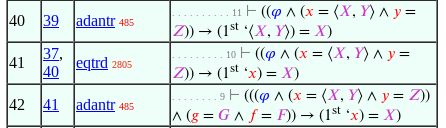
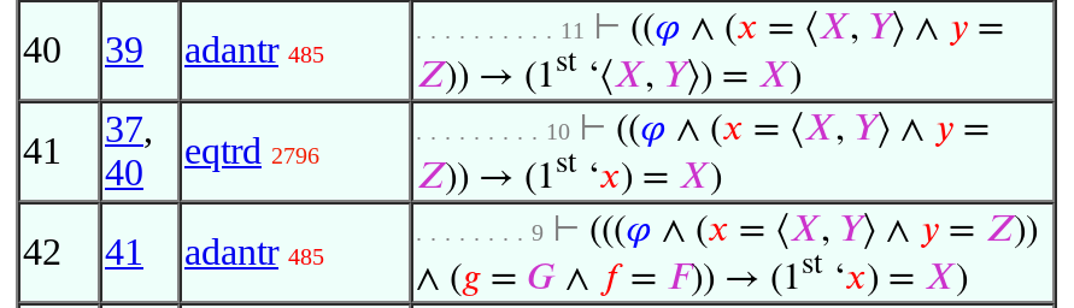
- eqtrd 2805
+ eqtrd 2796
